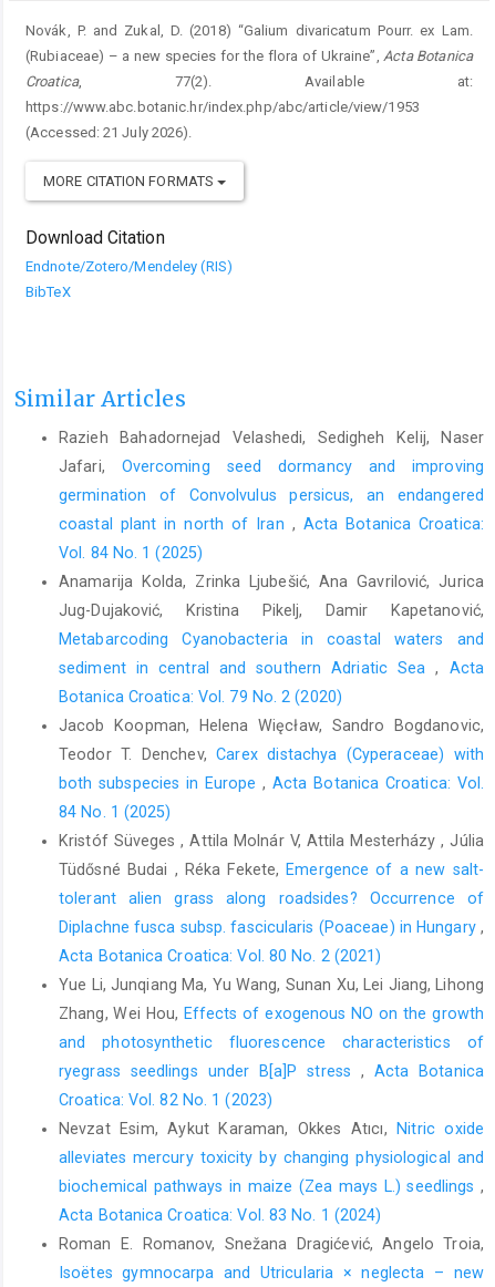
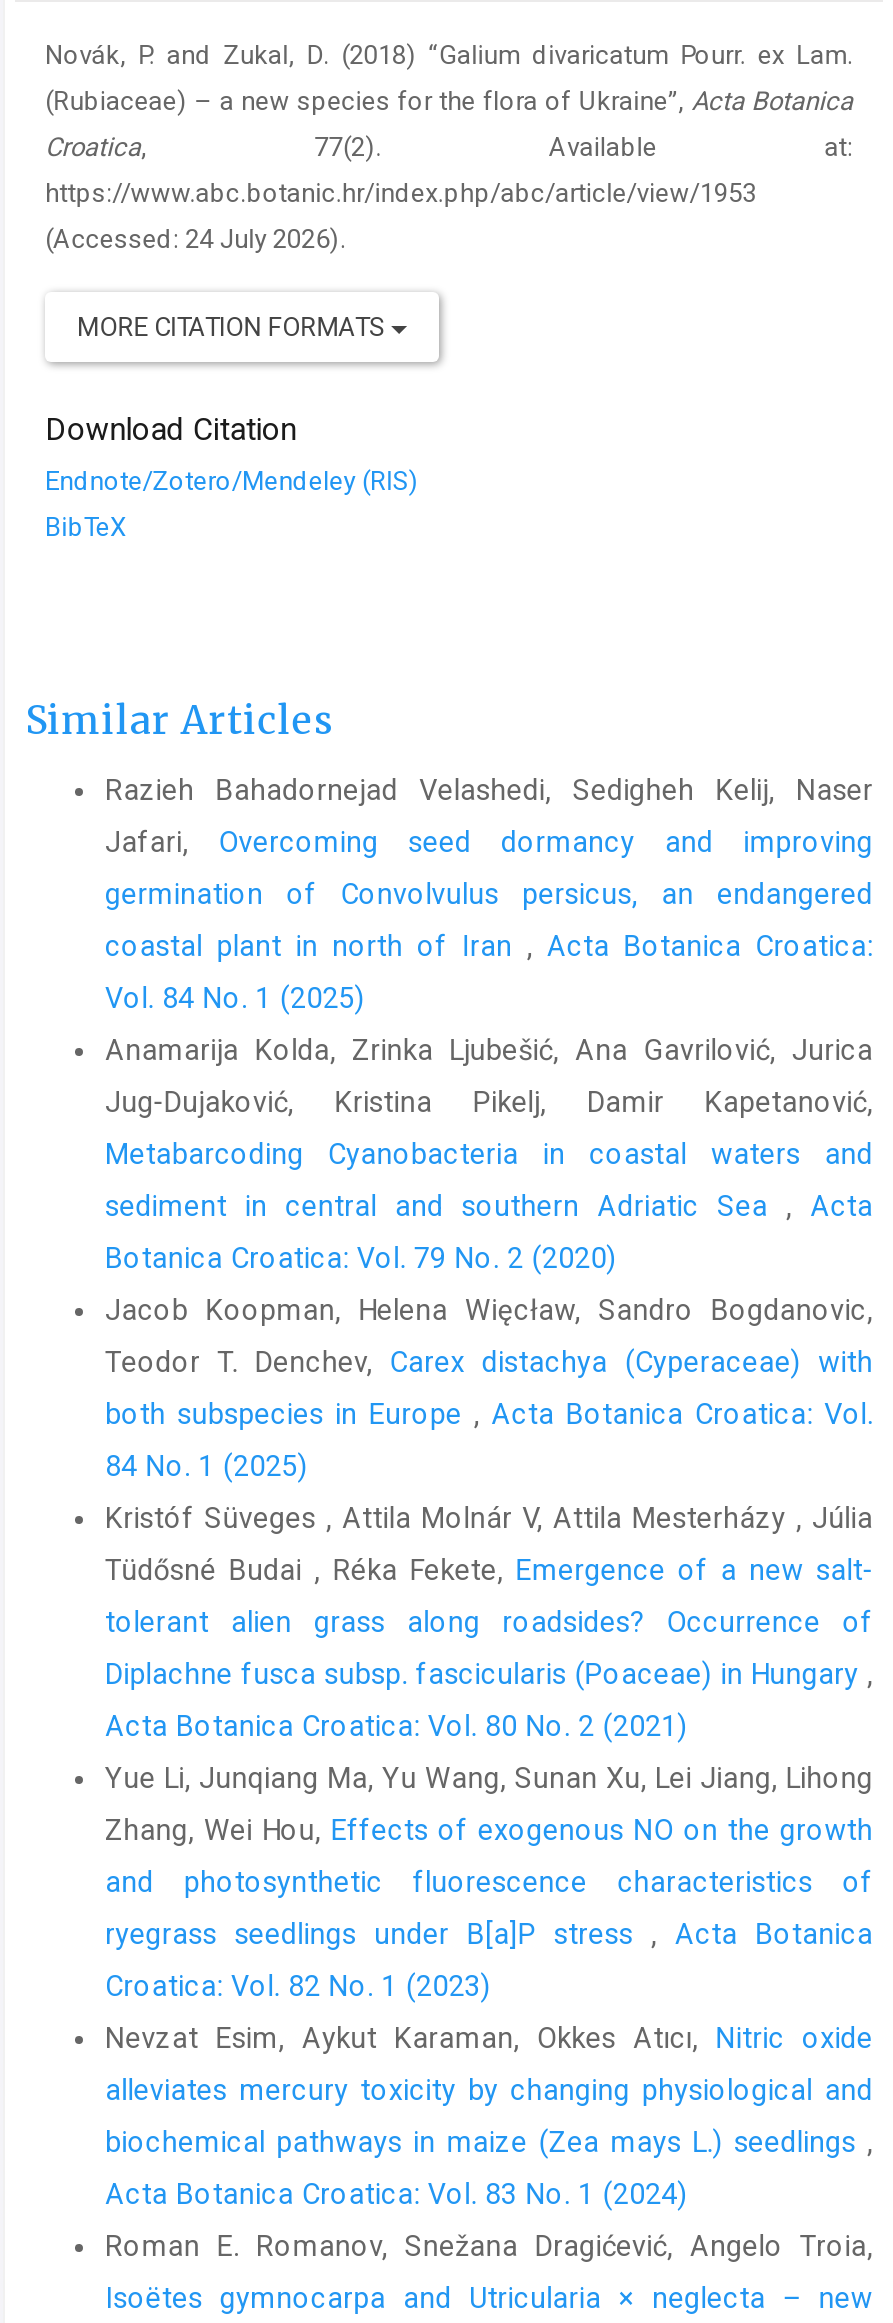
- (Accessed: 21 July 2026).
+ (Accessed: 24 July 2026).
